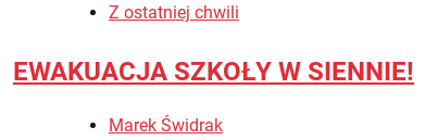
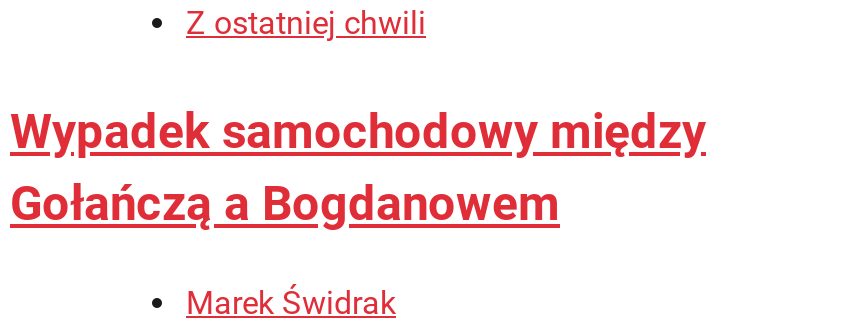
- EWAKUACJA SZKOŁY W SIENNIE!
+ Wypadek samochodowy między
+ Gołańczą a Bogdanowem
